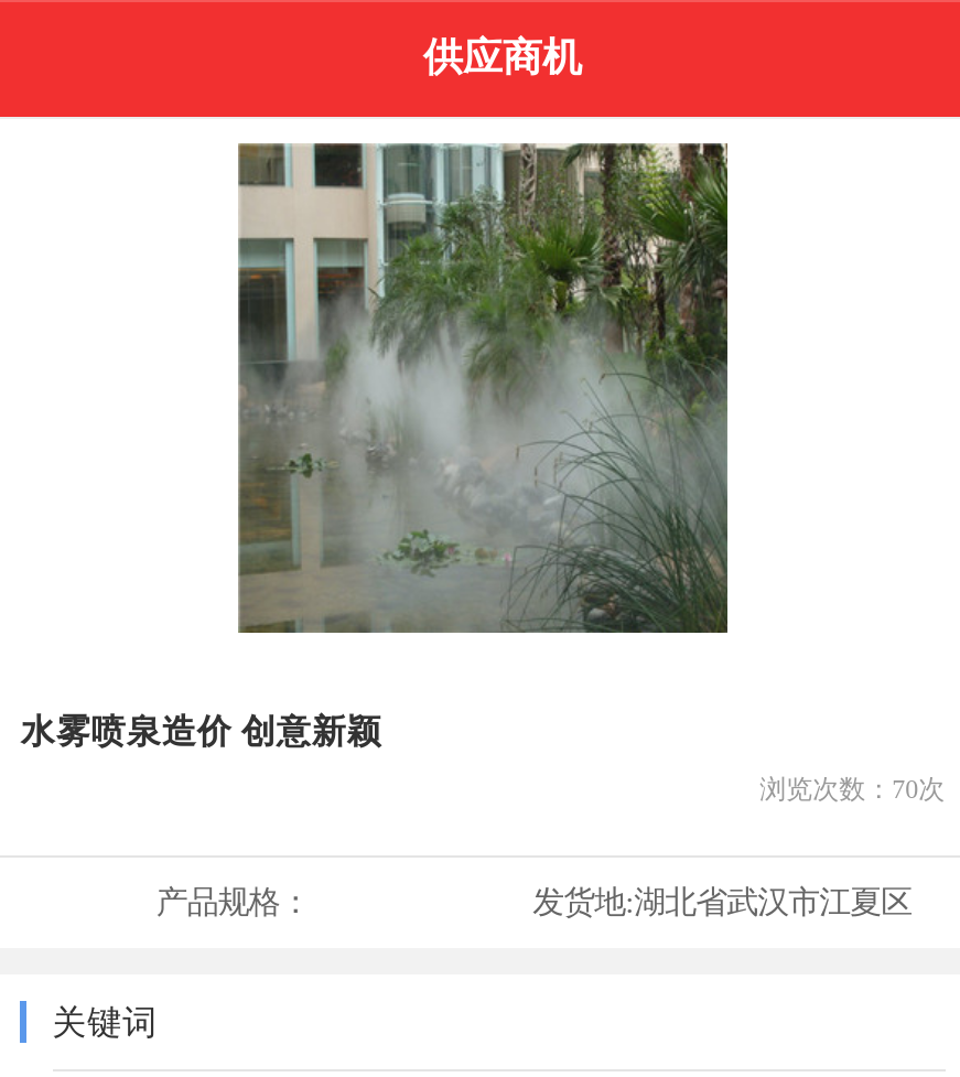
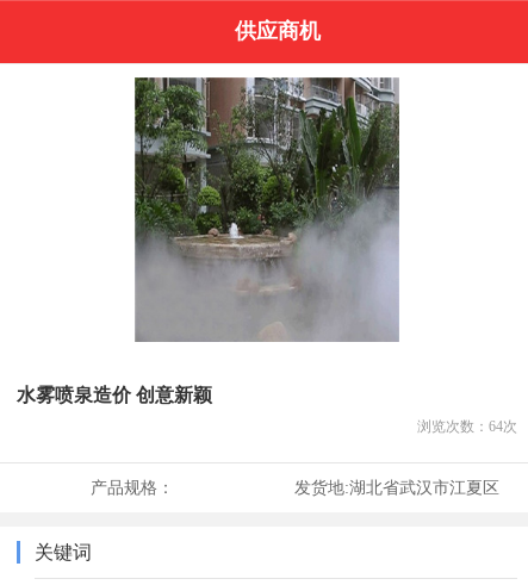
- [image]
+ [image]

- 浏览次数：70次
+ 浏览次数：64次
